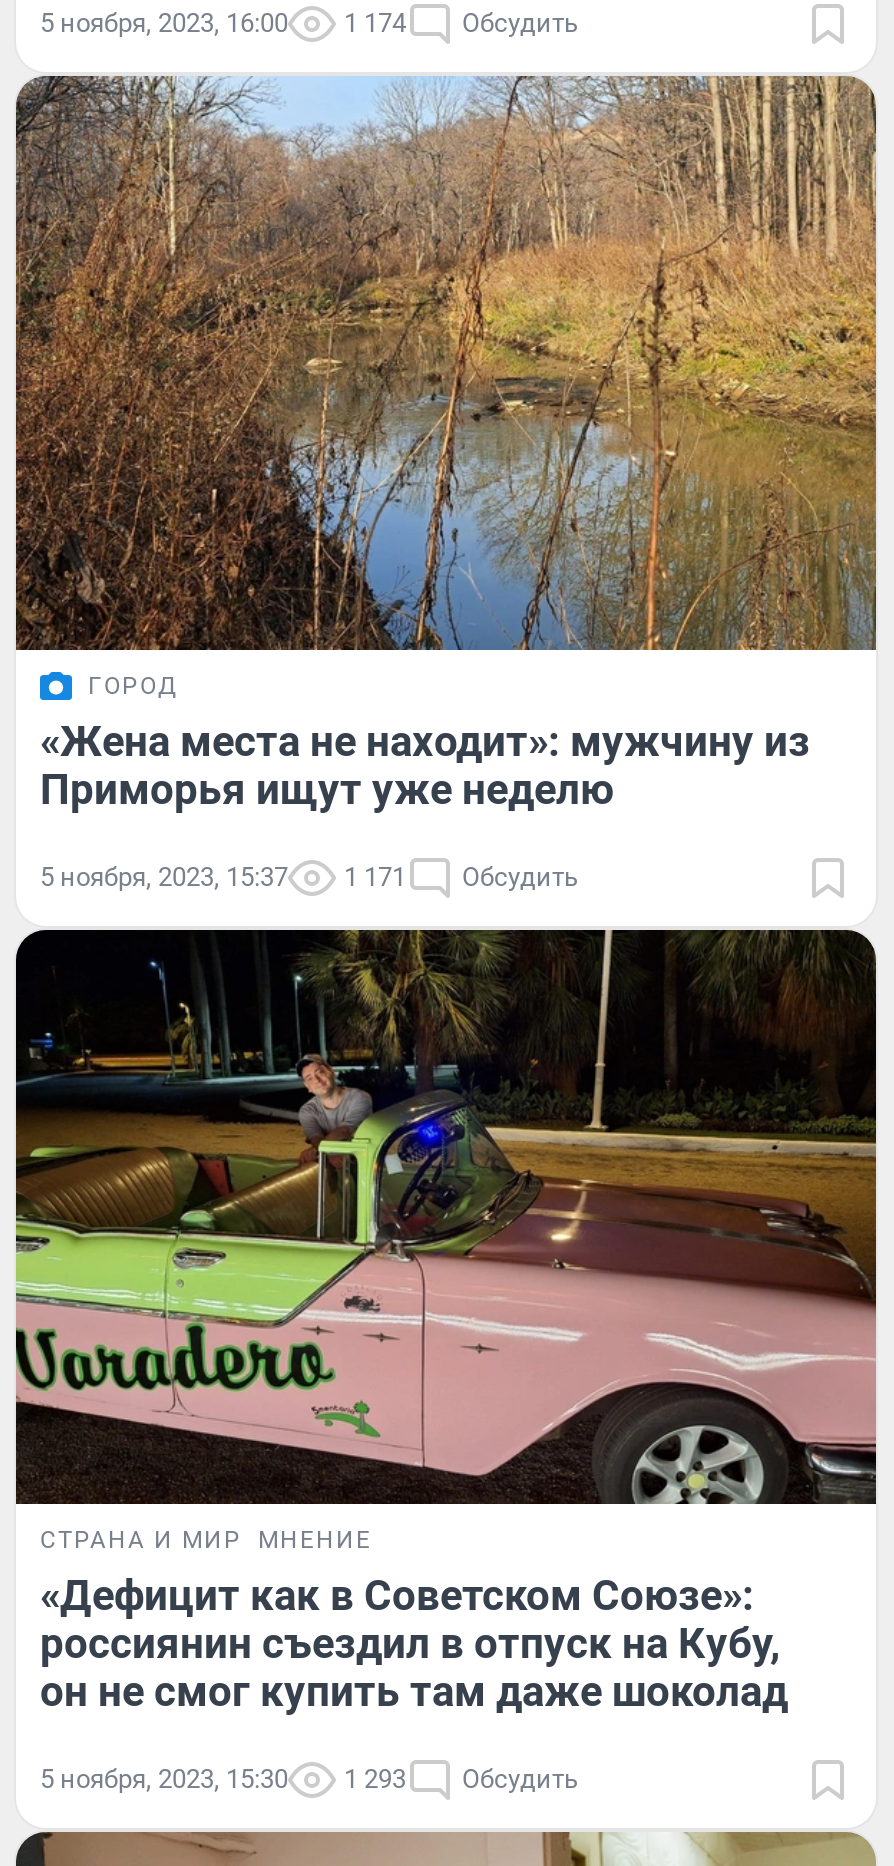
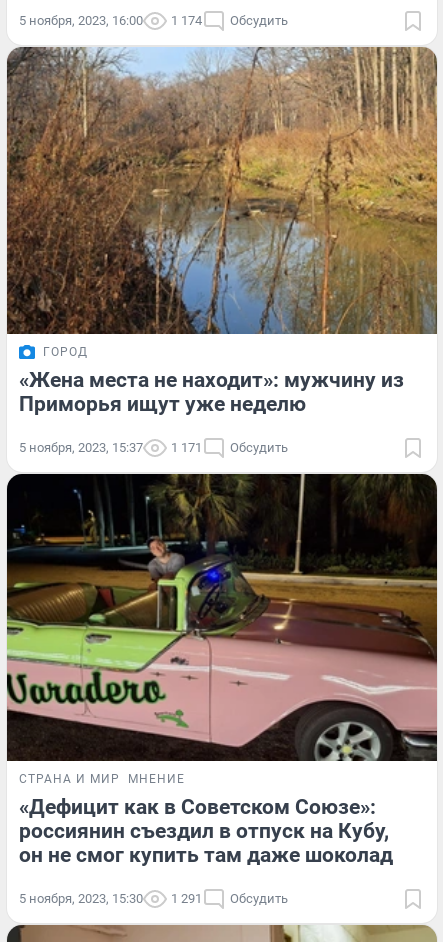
- 5 ноября, 2023, 15:30 1 293 Обсудить
+ 5 ноября, 2023, 15:30 1 291 Обсудить
